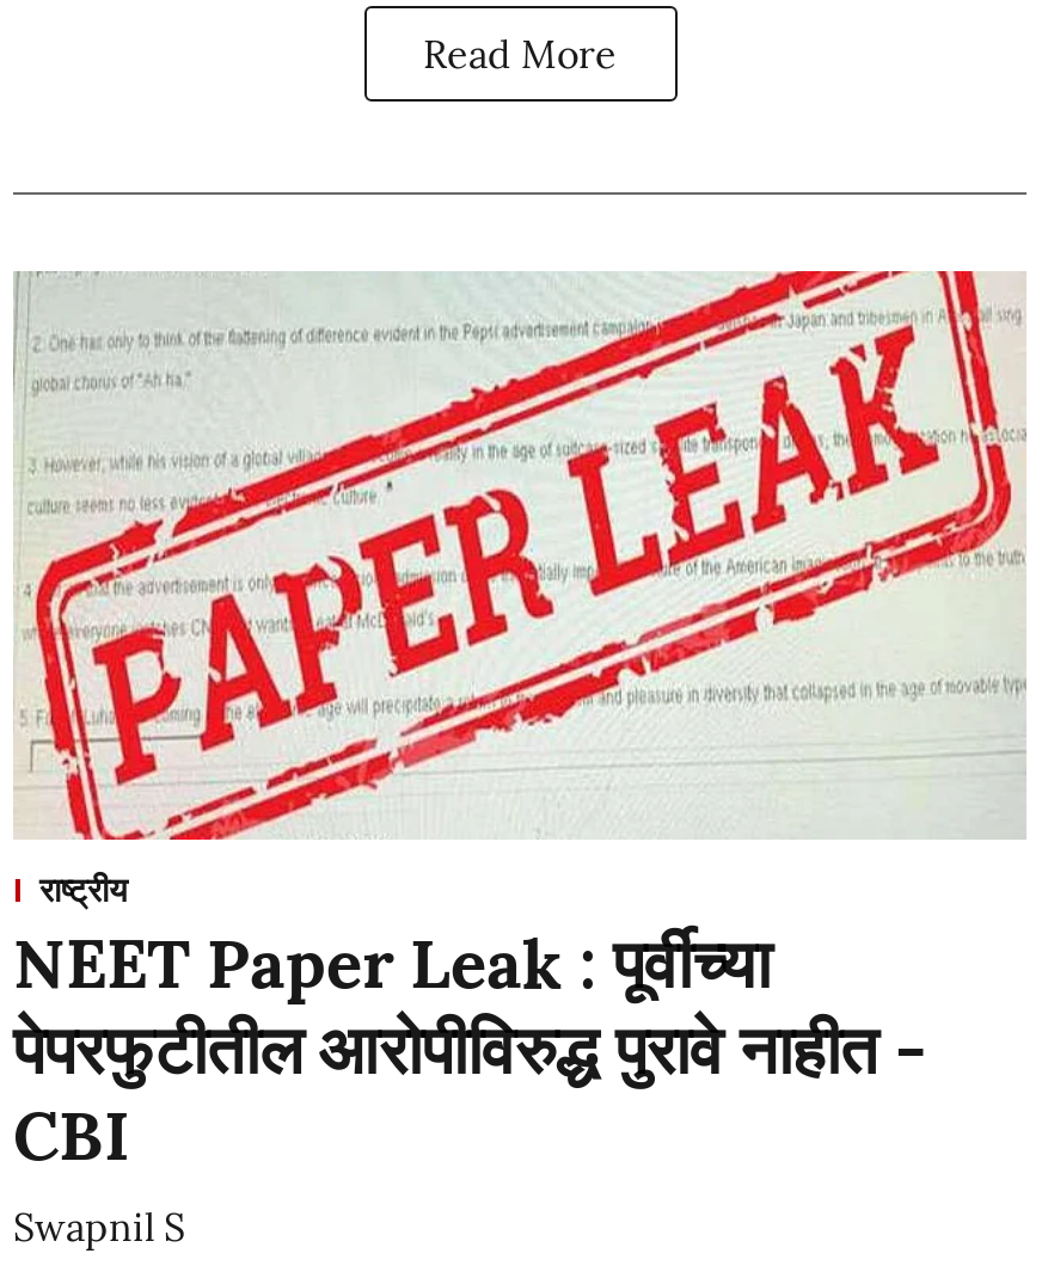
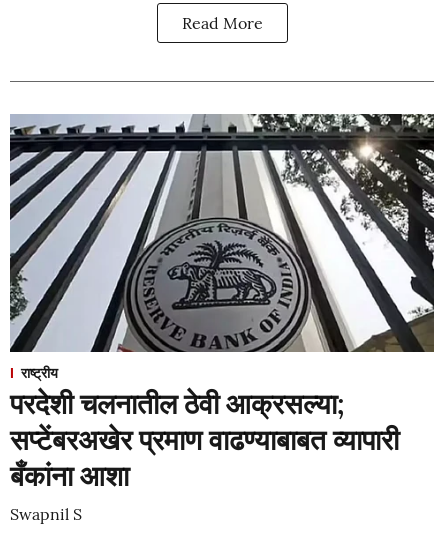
- [image]
- NEET Paper Leak : पूर्वीच्या
- पेपरफुटीतील आरोपीविरुद्ध पुरावे नाहीत -
- CBI
+ [image]
+ परदेशी चलनातील ठेवी आक्रसल्या;
+ सप्टेंबरअखेर प्रमाण वाढण्याबाबत व्यापारी
+ बँकांना आशा
